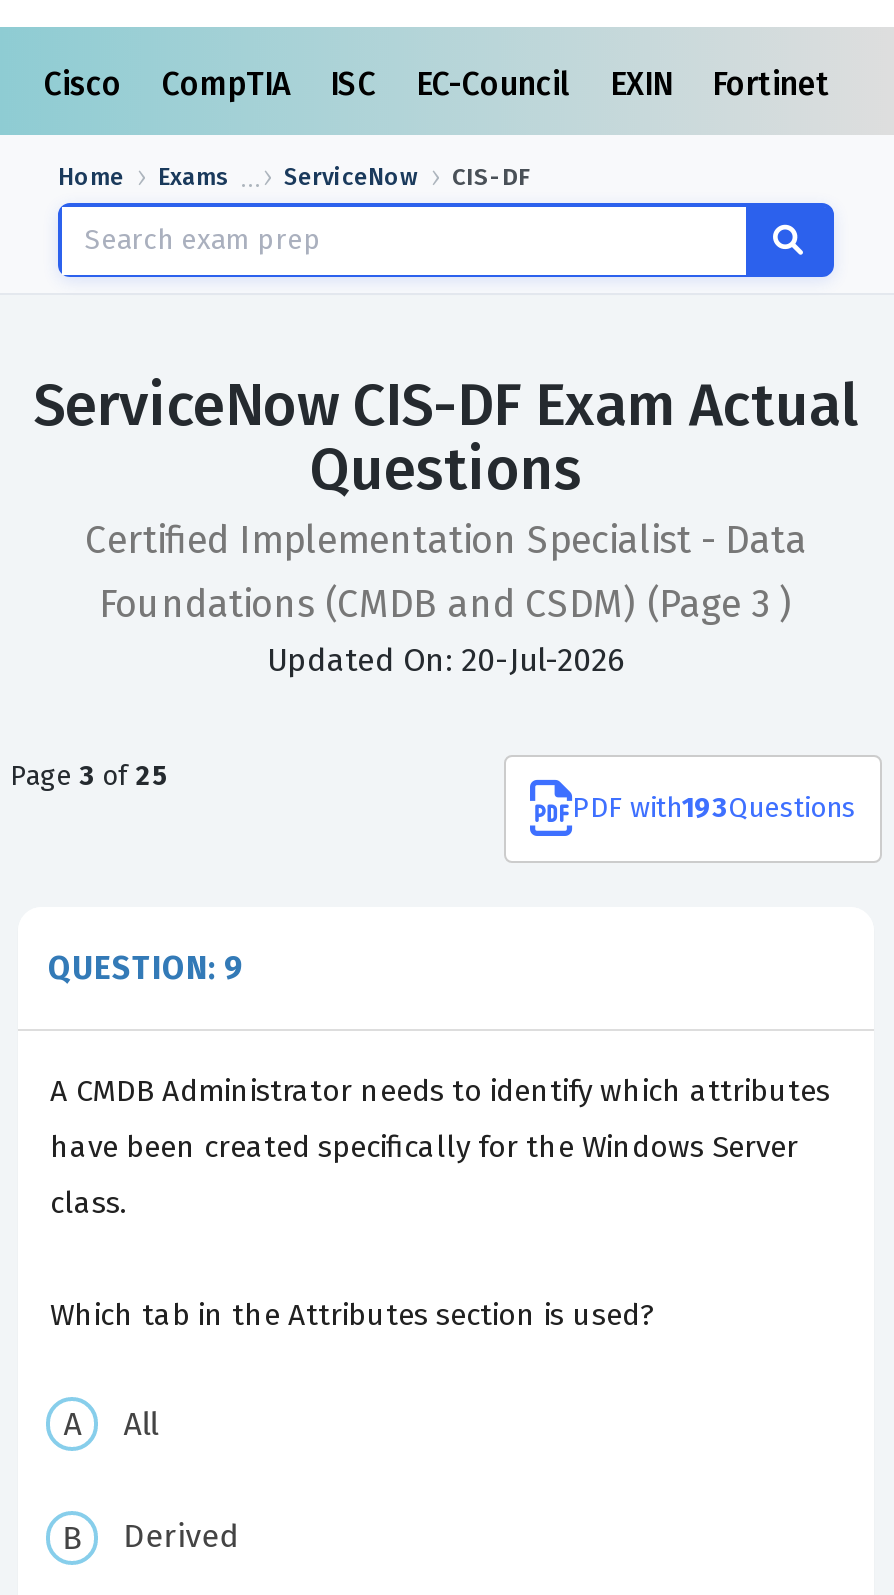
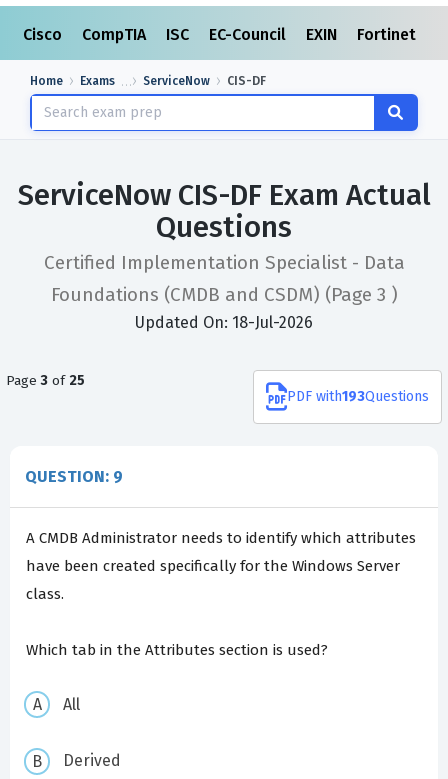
- Updated On: 20-Jul-2026
+ Updated On: 18-Jul-2026
